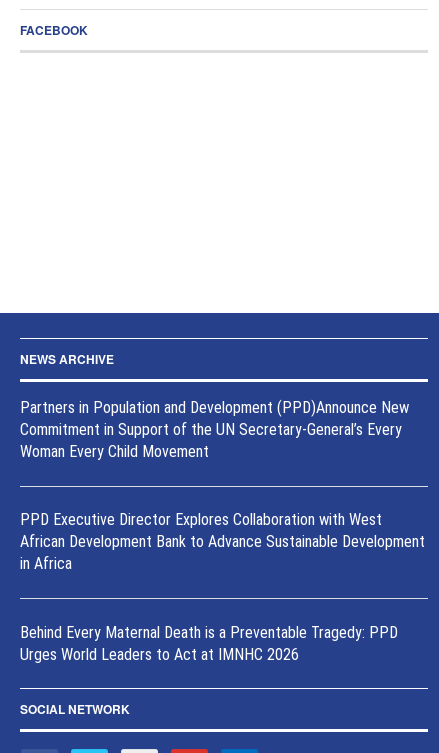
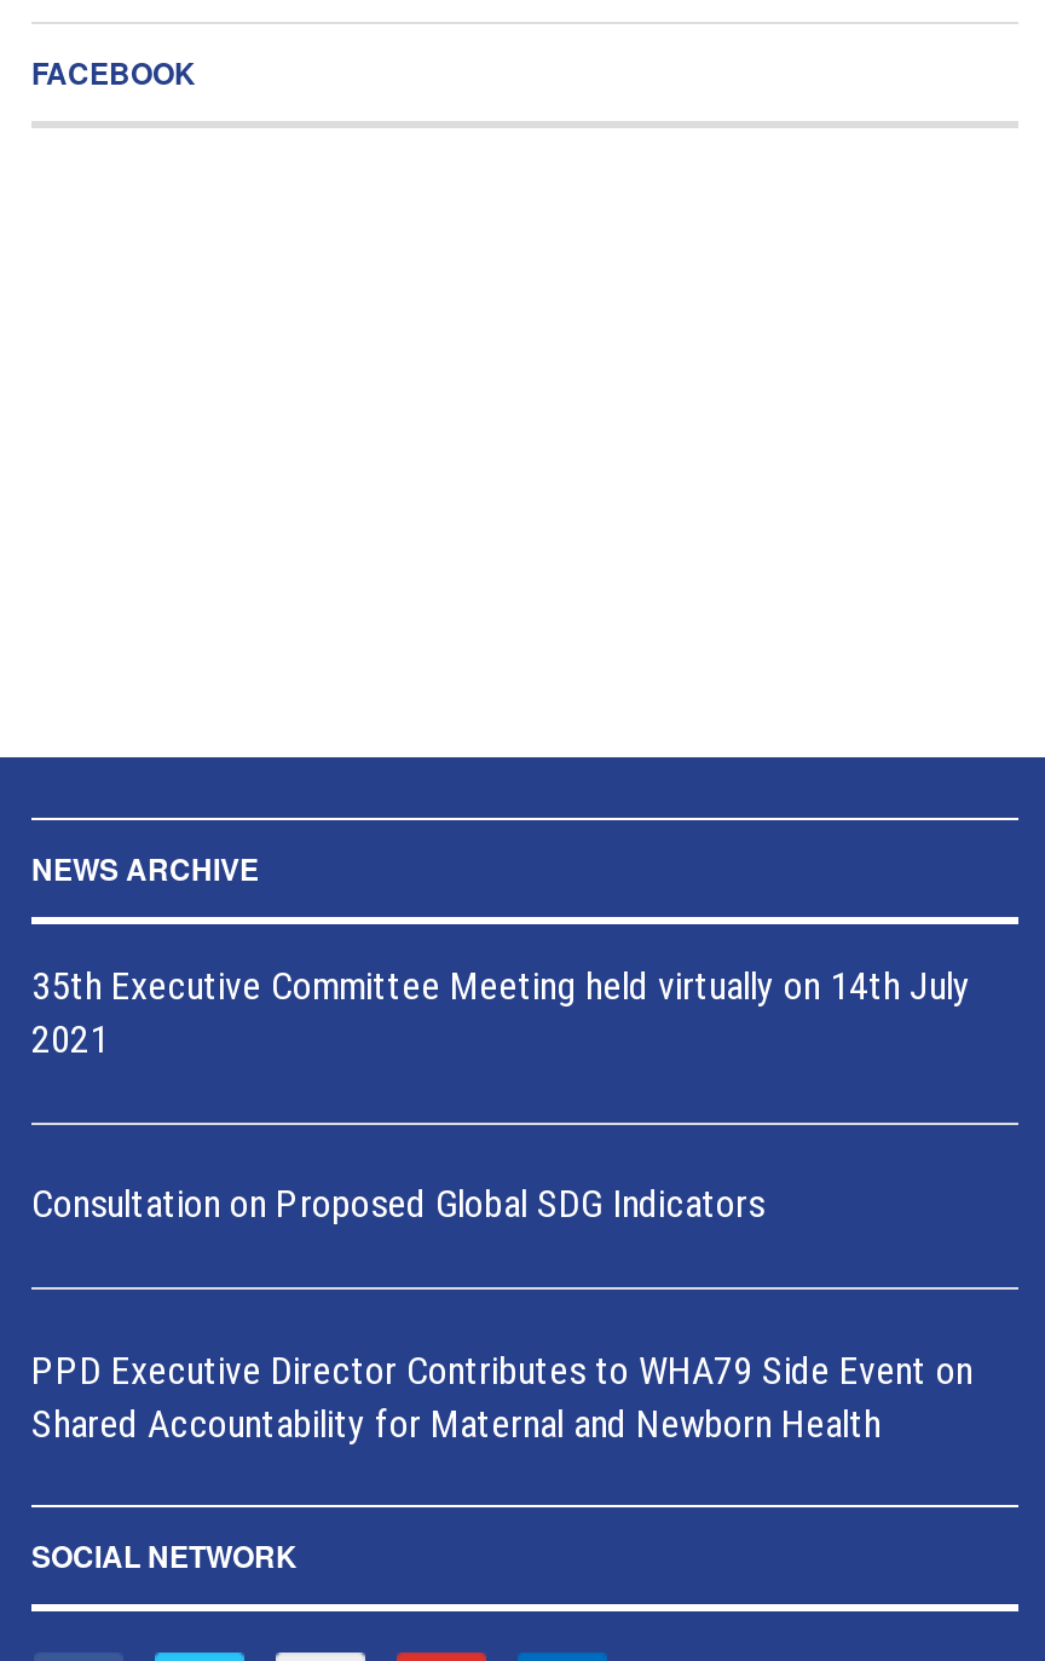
- Partners in Population and Development (PPD)Announce New
- Commitment in Support of the UN Secretary-General’s Every
- Woman Every Child Movement
+ 35th Executive Committee Meeting held virtually on 14th July
+ 2021

- PPD Executive Director Explores Collaboration with West
- African Development Bank to Advance Sustainable Development
- in Africa
+ Consultation on Proposed Global SDG Indicators

- Behind Every Maternal Death is a Preventable Tragedy: PPD
- Urges World Leaders to Act at IMNHC 2026
+ PPD Executive Director Contributes to WHA79 Side Event on
+ Shared Accountability for Maternal and Newborn Health
